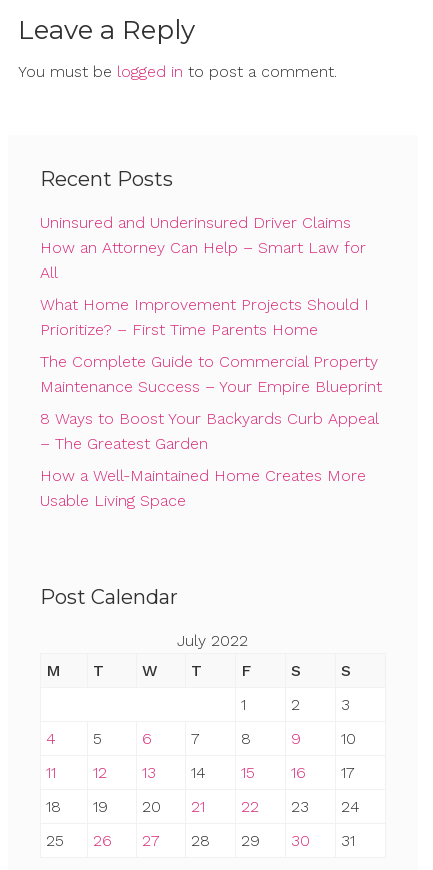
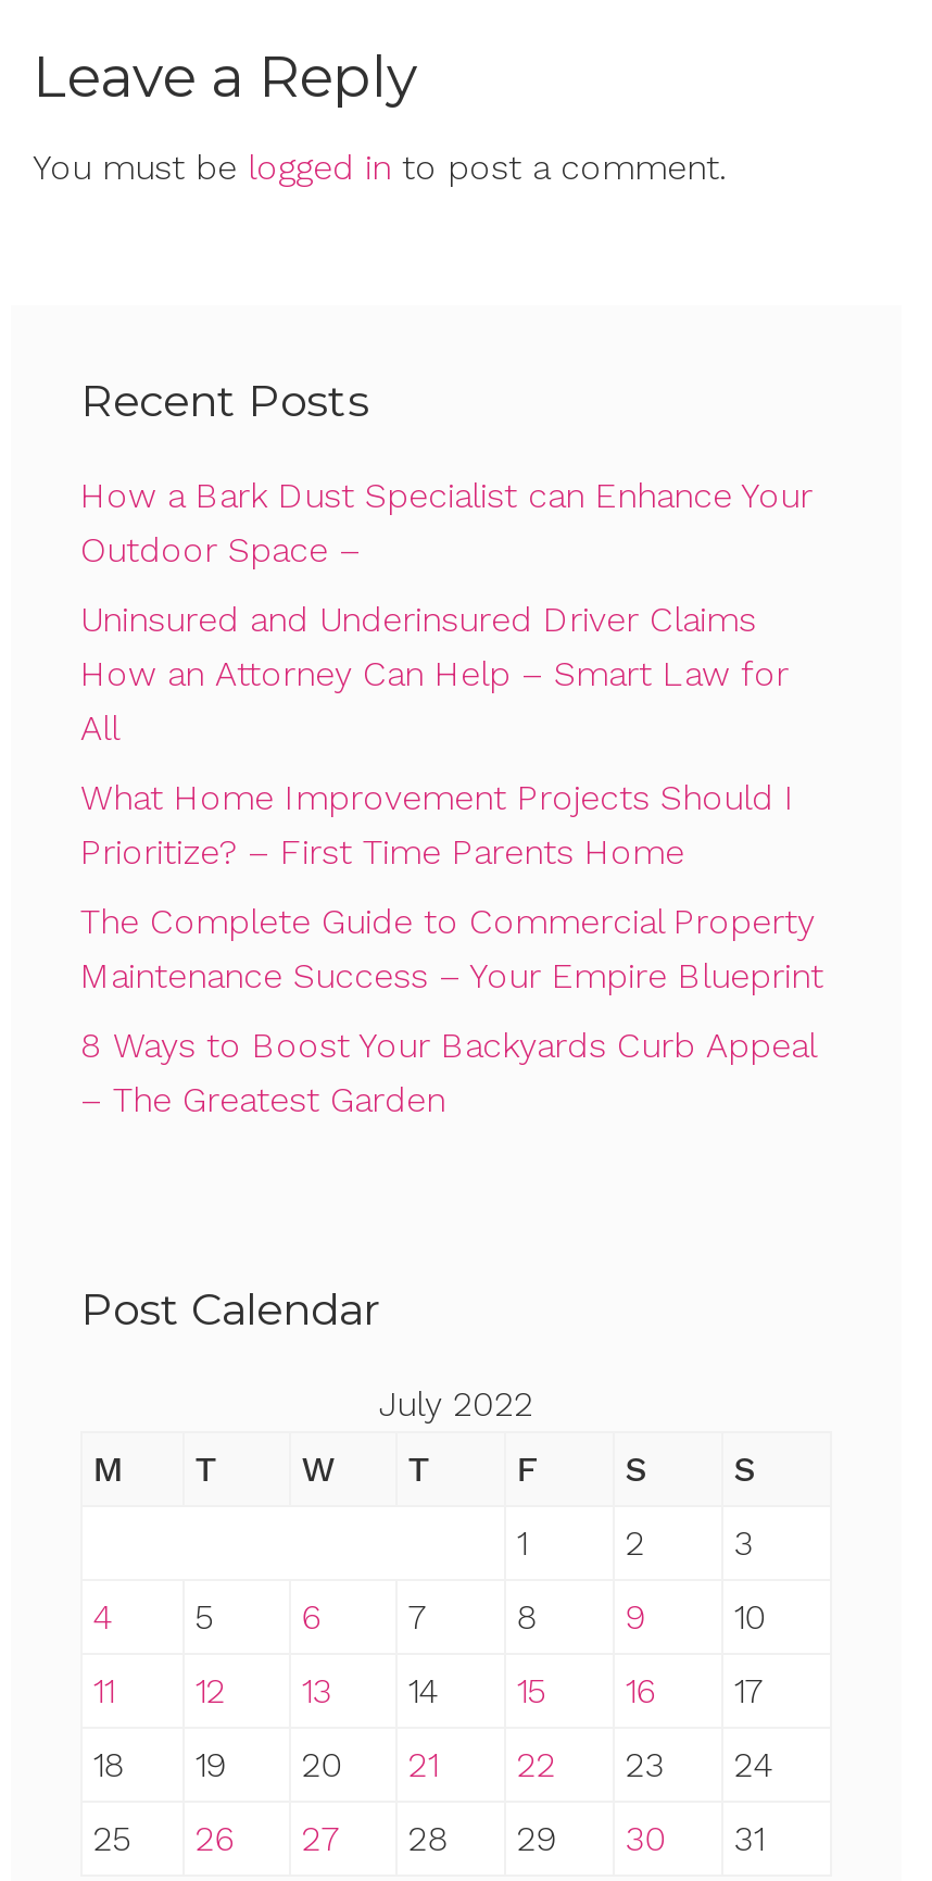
+ How a Bark Dust Specialist can Enhance Your
+ Outdoor Space –

moved down: Uninsured and Underinsured Driver Claims | How an Attorney Can Help – Smart Law for | All | ... | 8 Ways to Boost Your Backyards Curb Appeal | – The Greatest Garden

- How a Well-Maintained Home Creates More
- Usable Living Space
